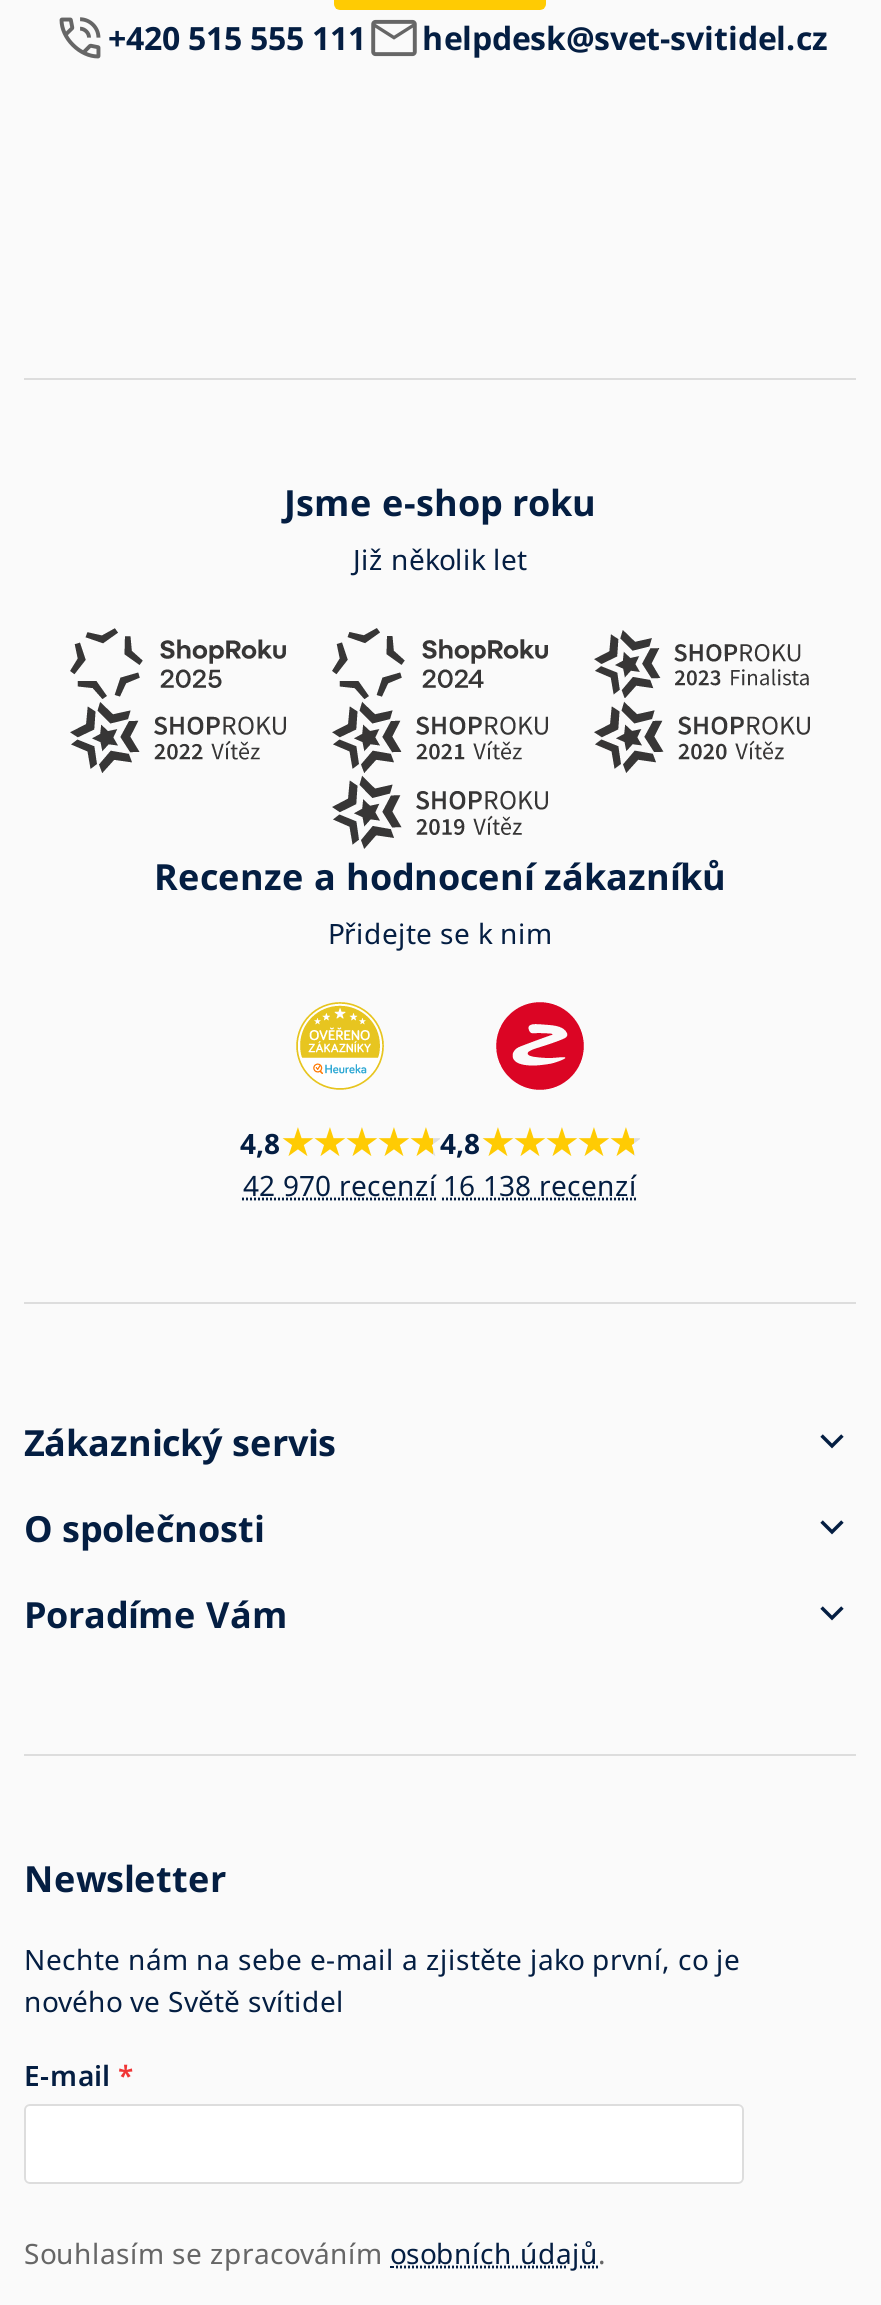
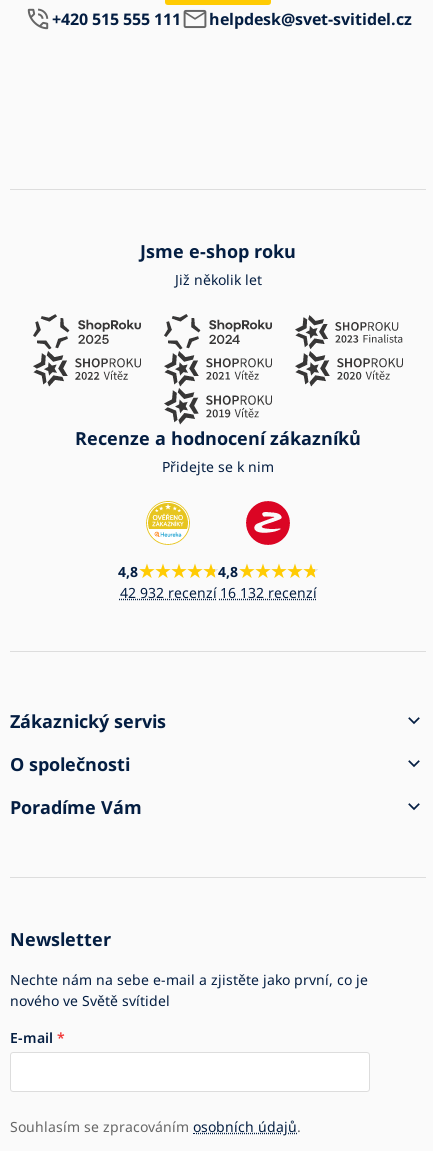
- 42 970 recenzí
+ 42 932 recenzí

- 16 138 recenzí
+ 16 132 recenzí
